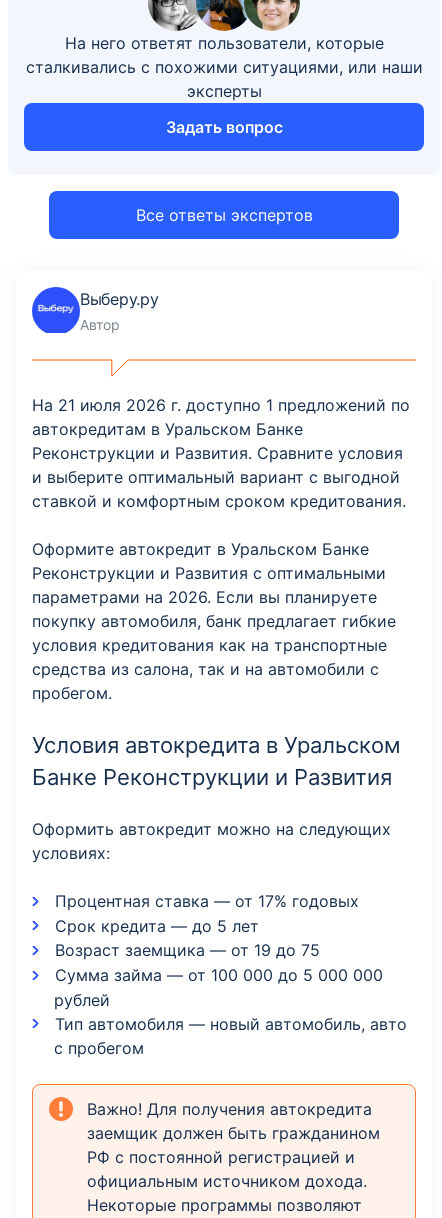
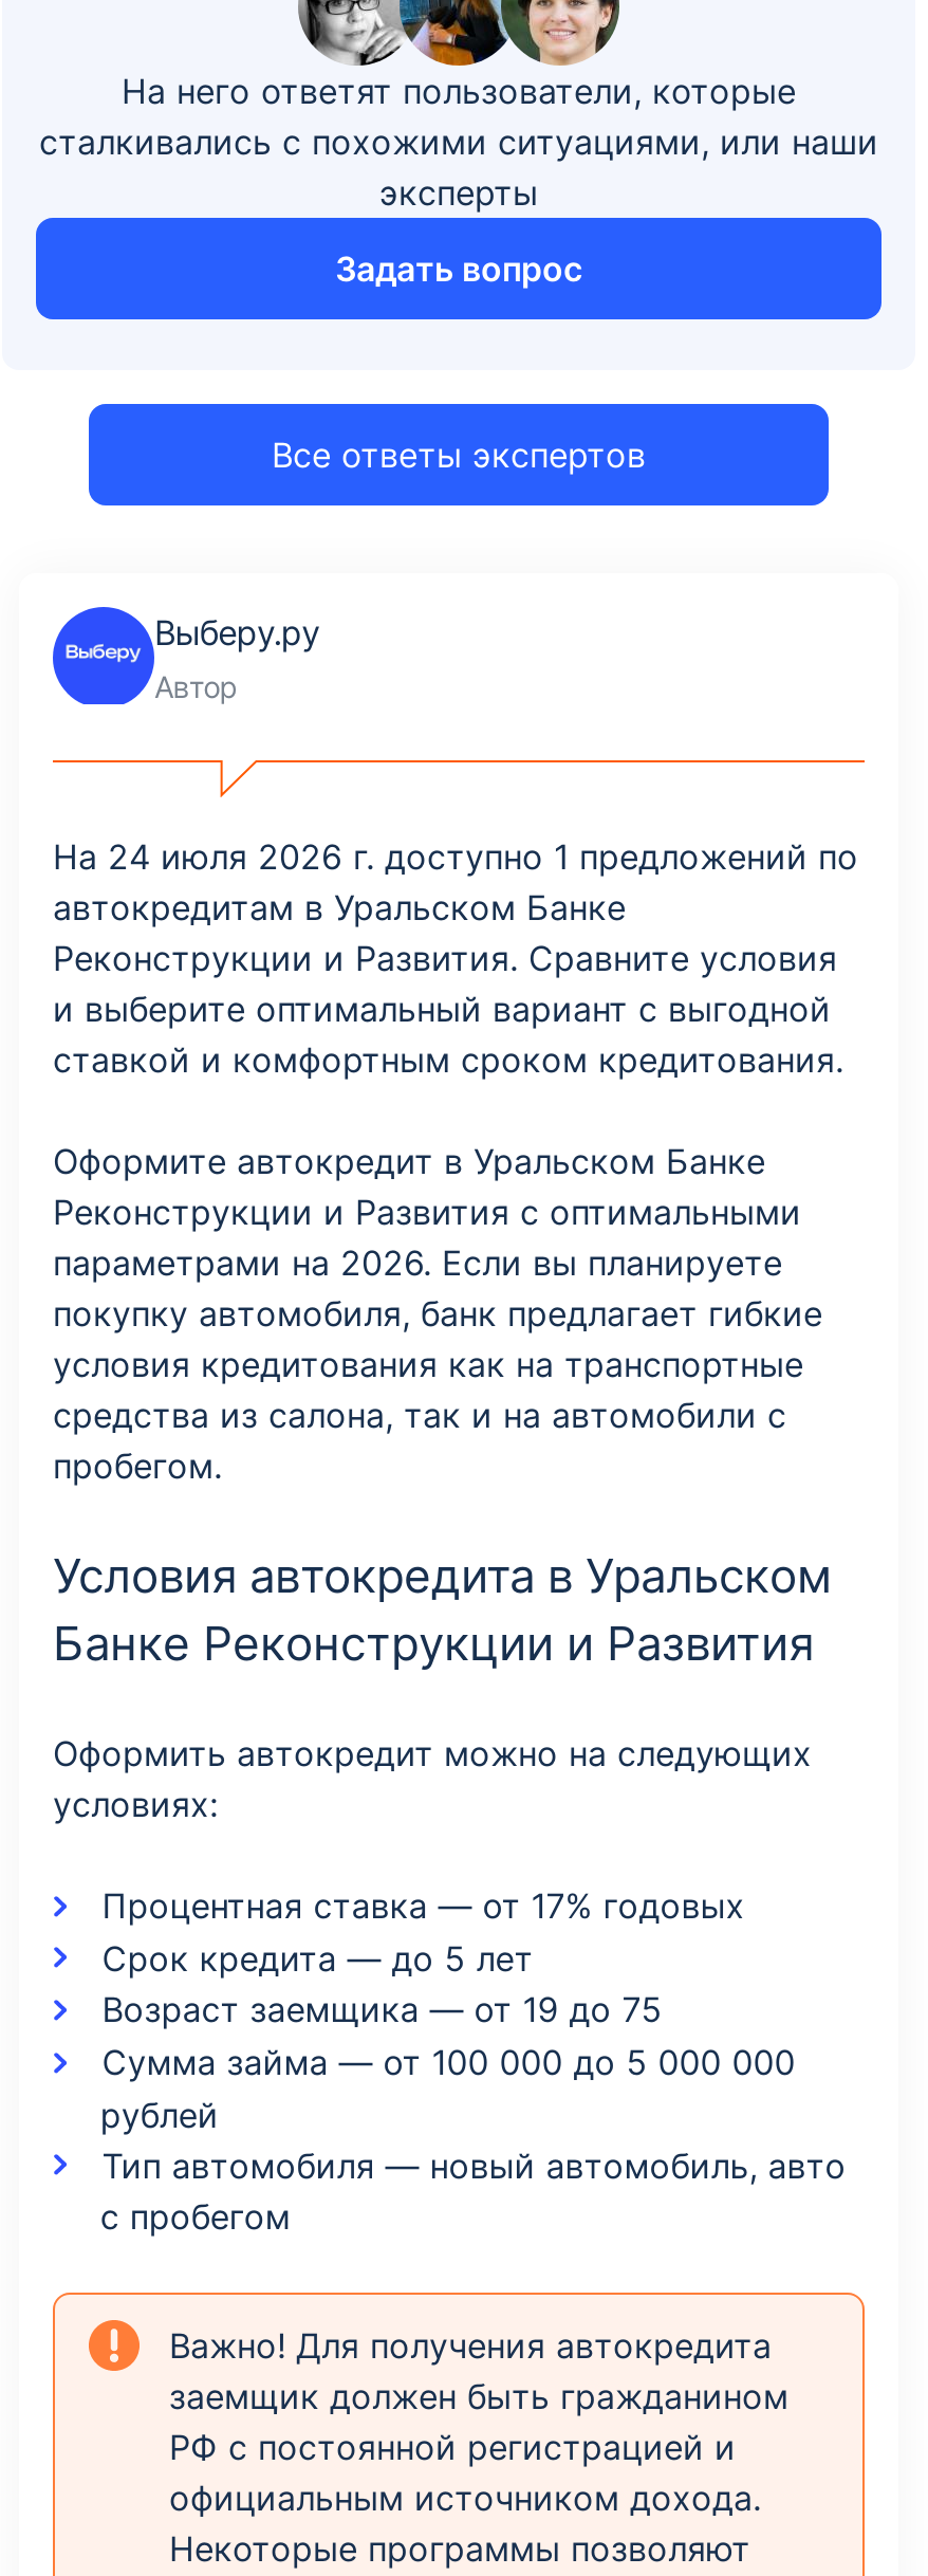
- На 21 июля 2026 г. доступно 1 предложений по
+ На 24 июля 2026 г. доступно 1 предложений по
